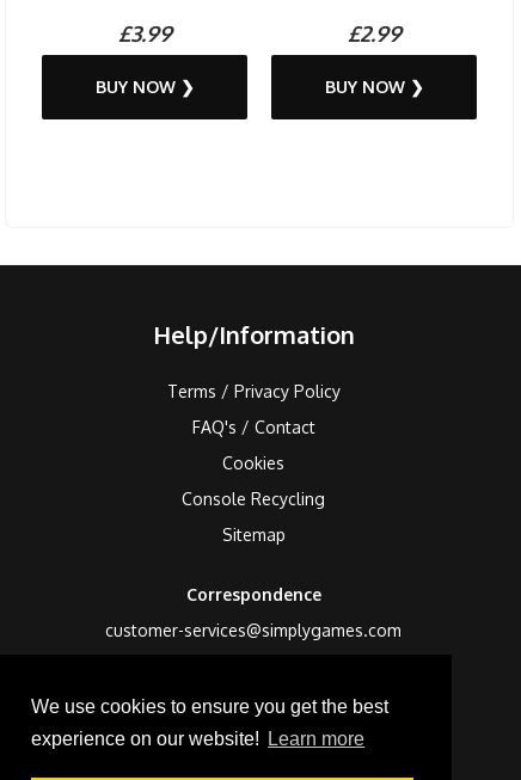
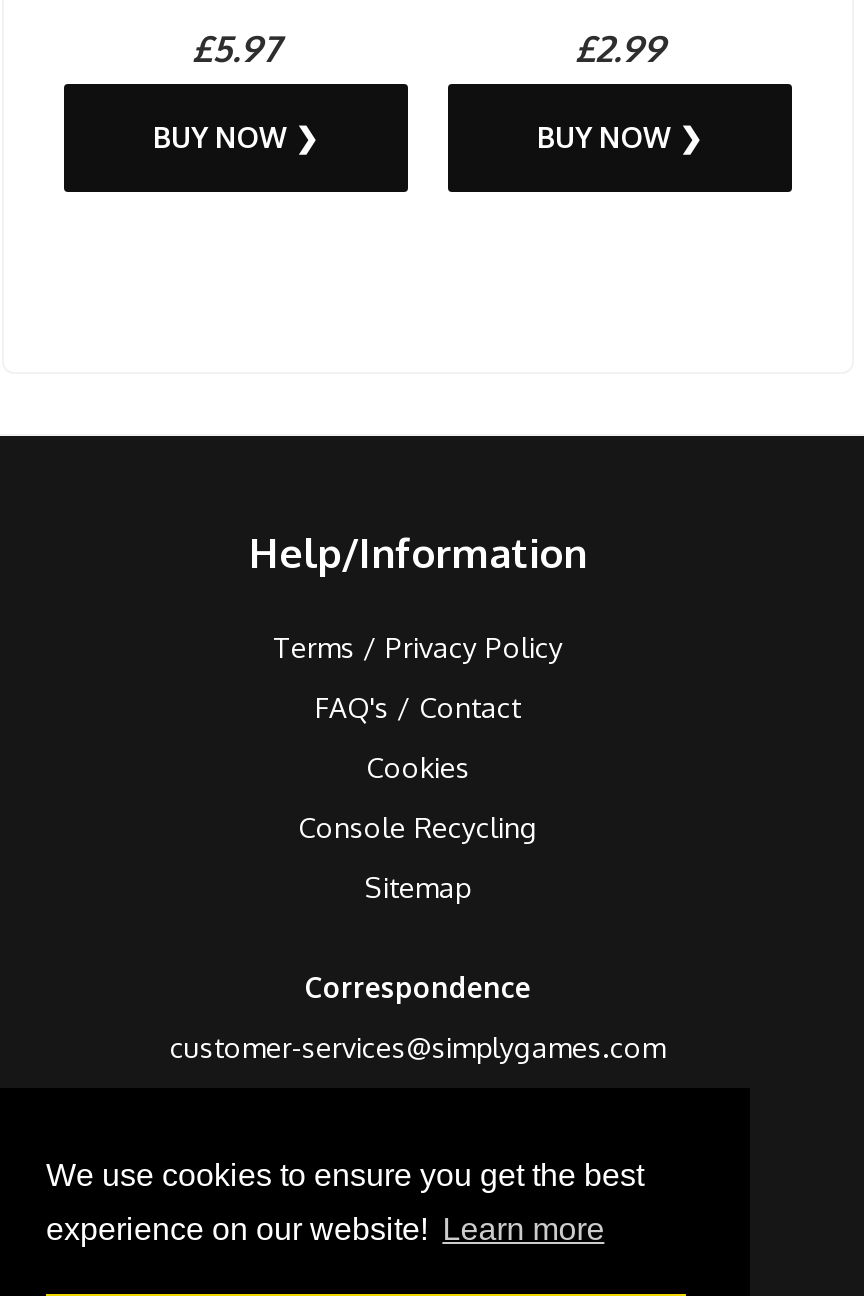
- £3.99
+ £5.97
